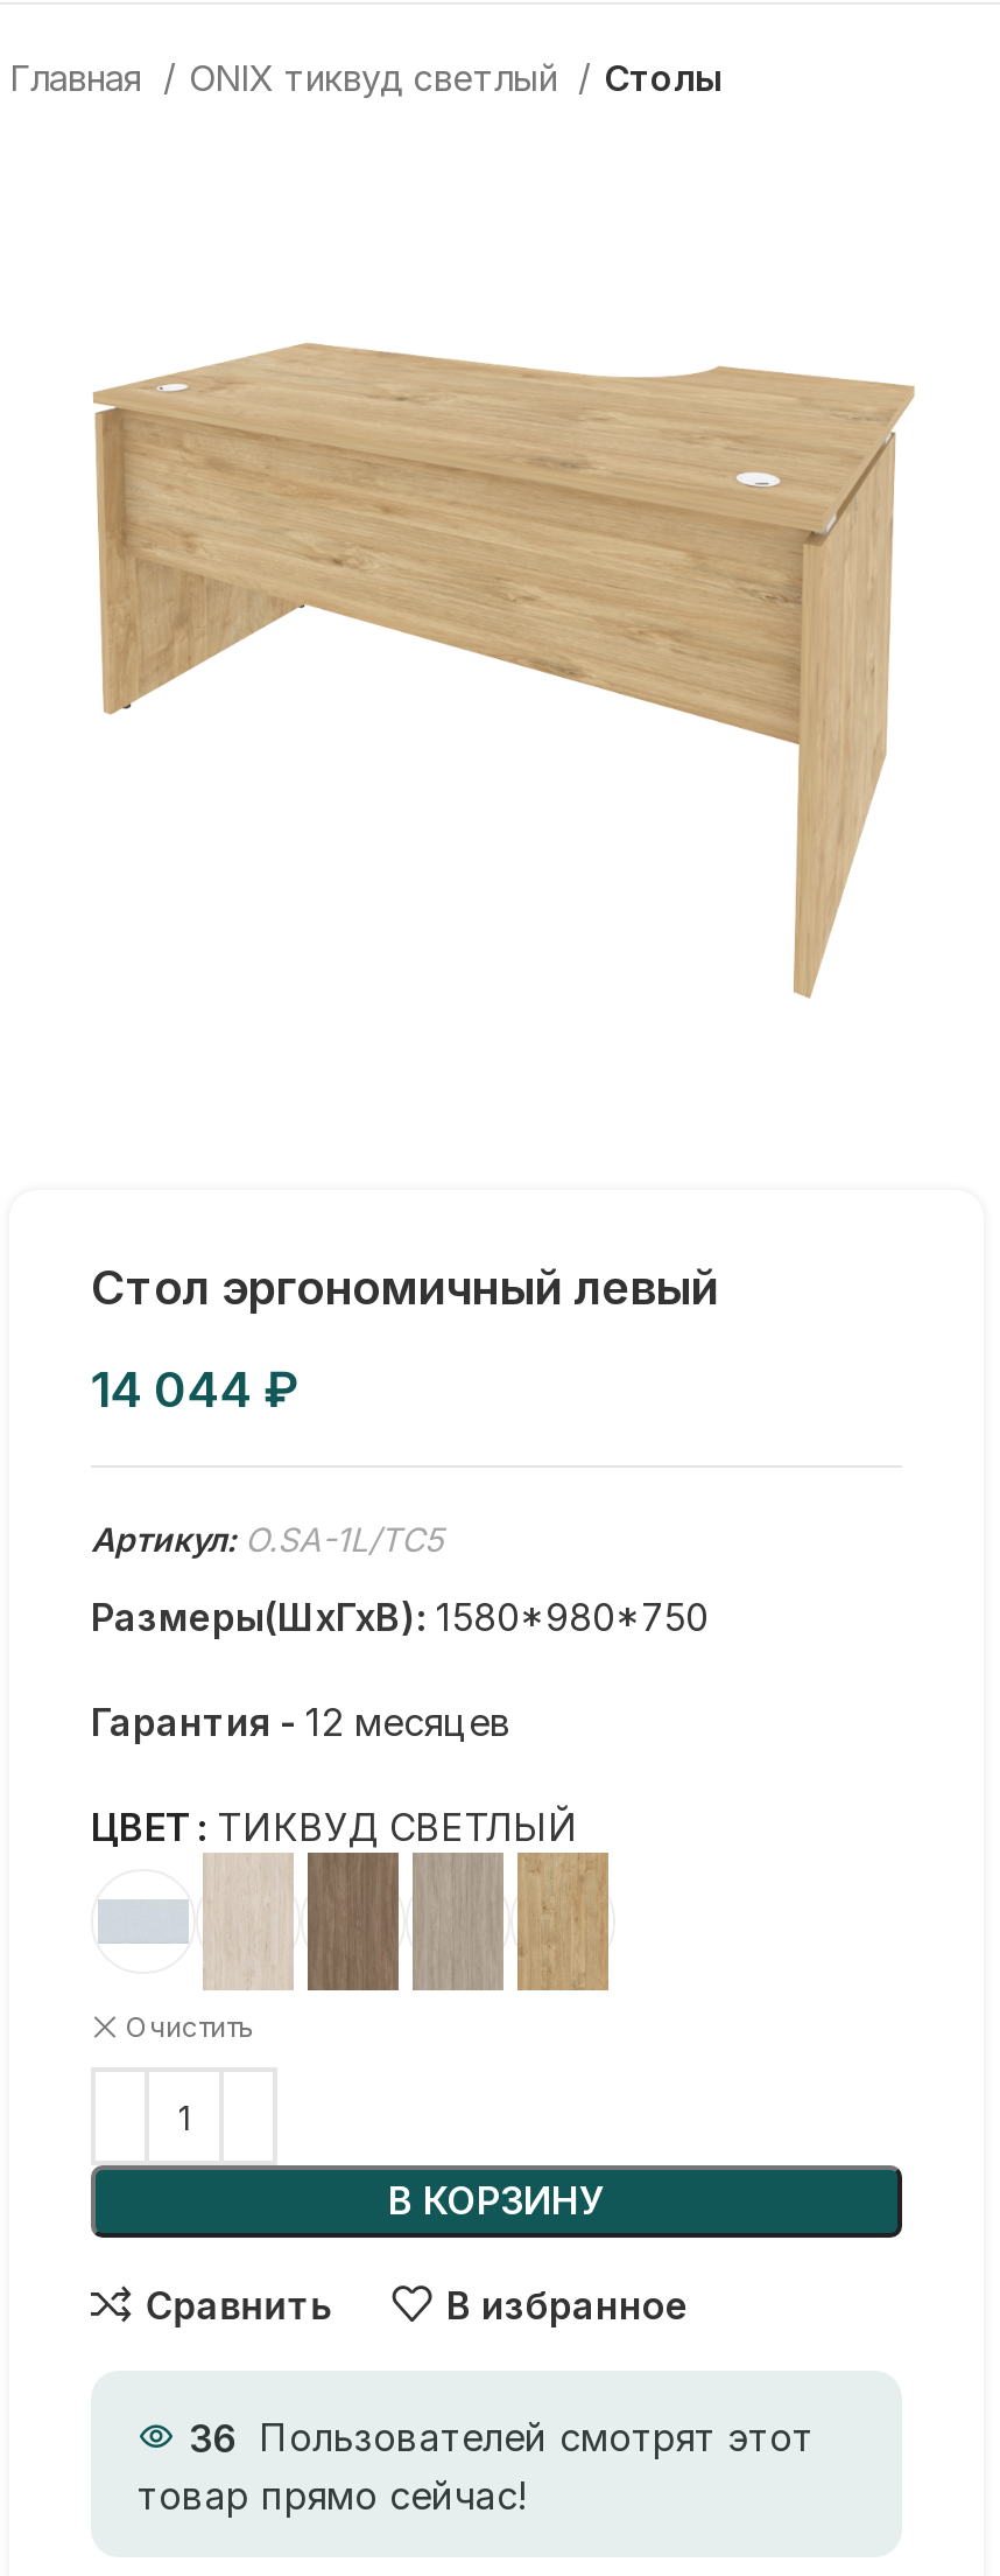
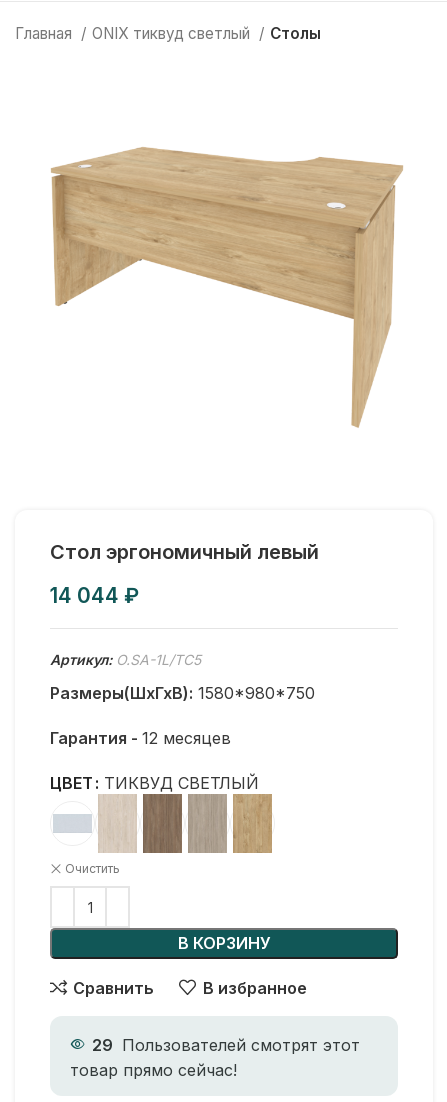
- 36 Пользователей смотрят этот
+ 29 Пользователей смотрят этот
